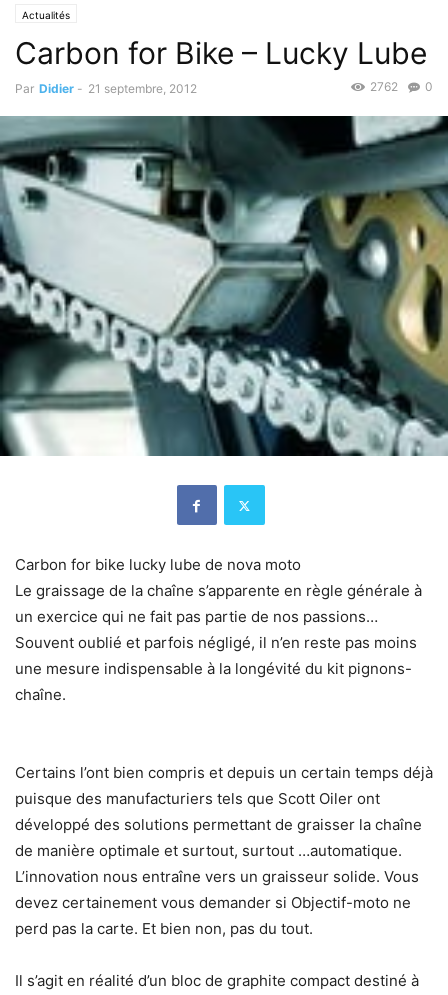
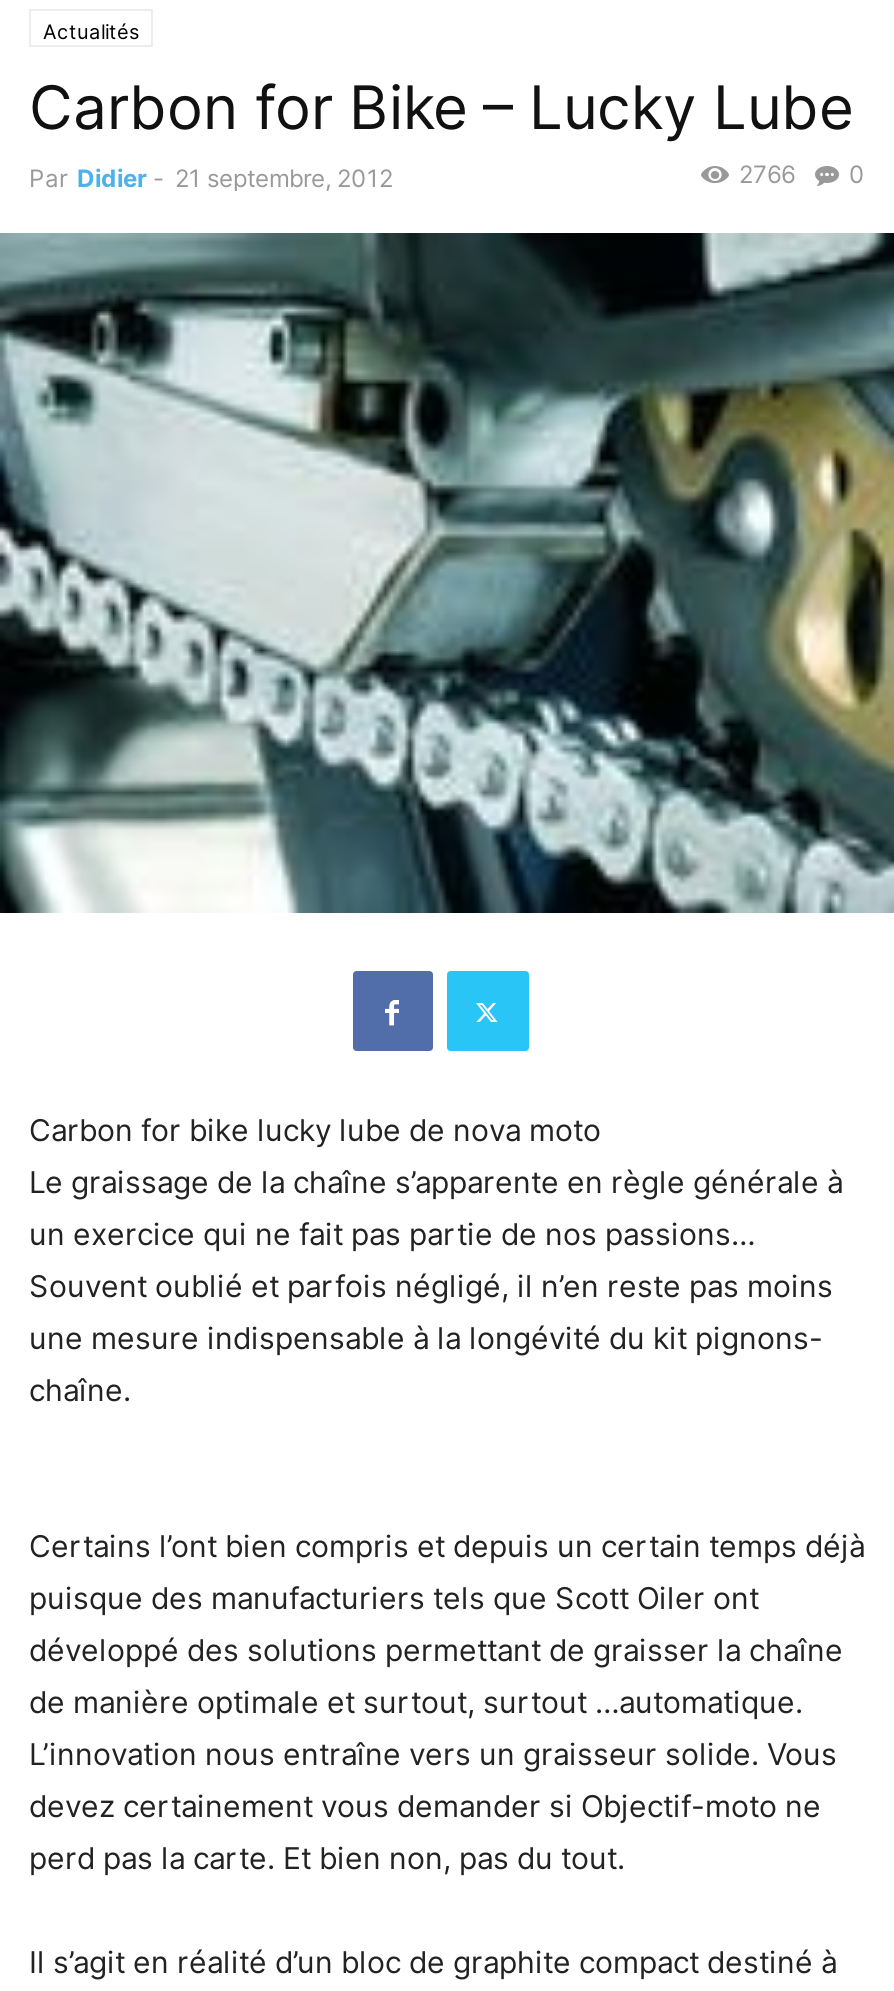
- 2762 0
+ 2766 0
